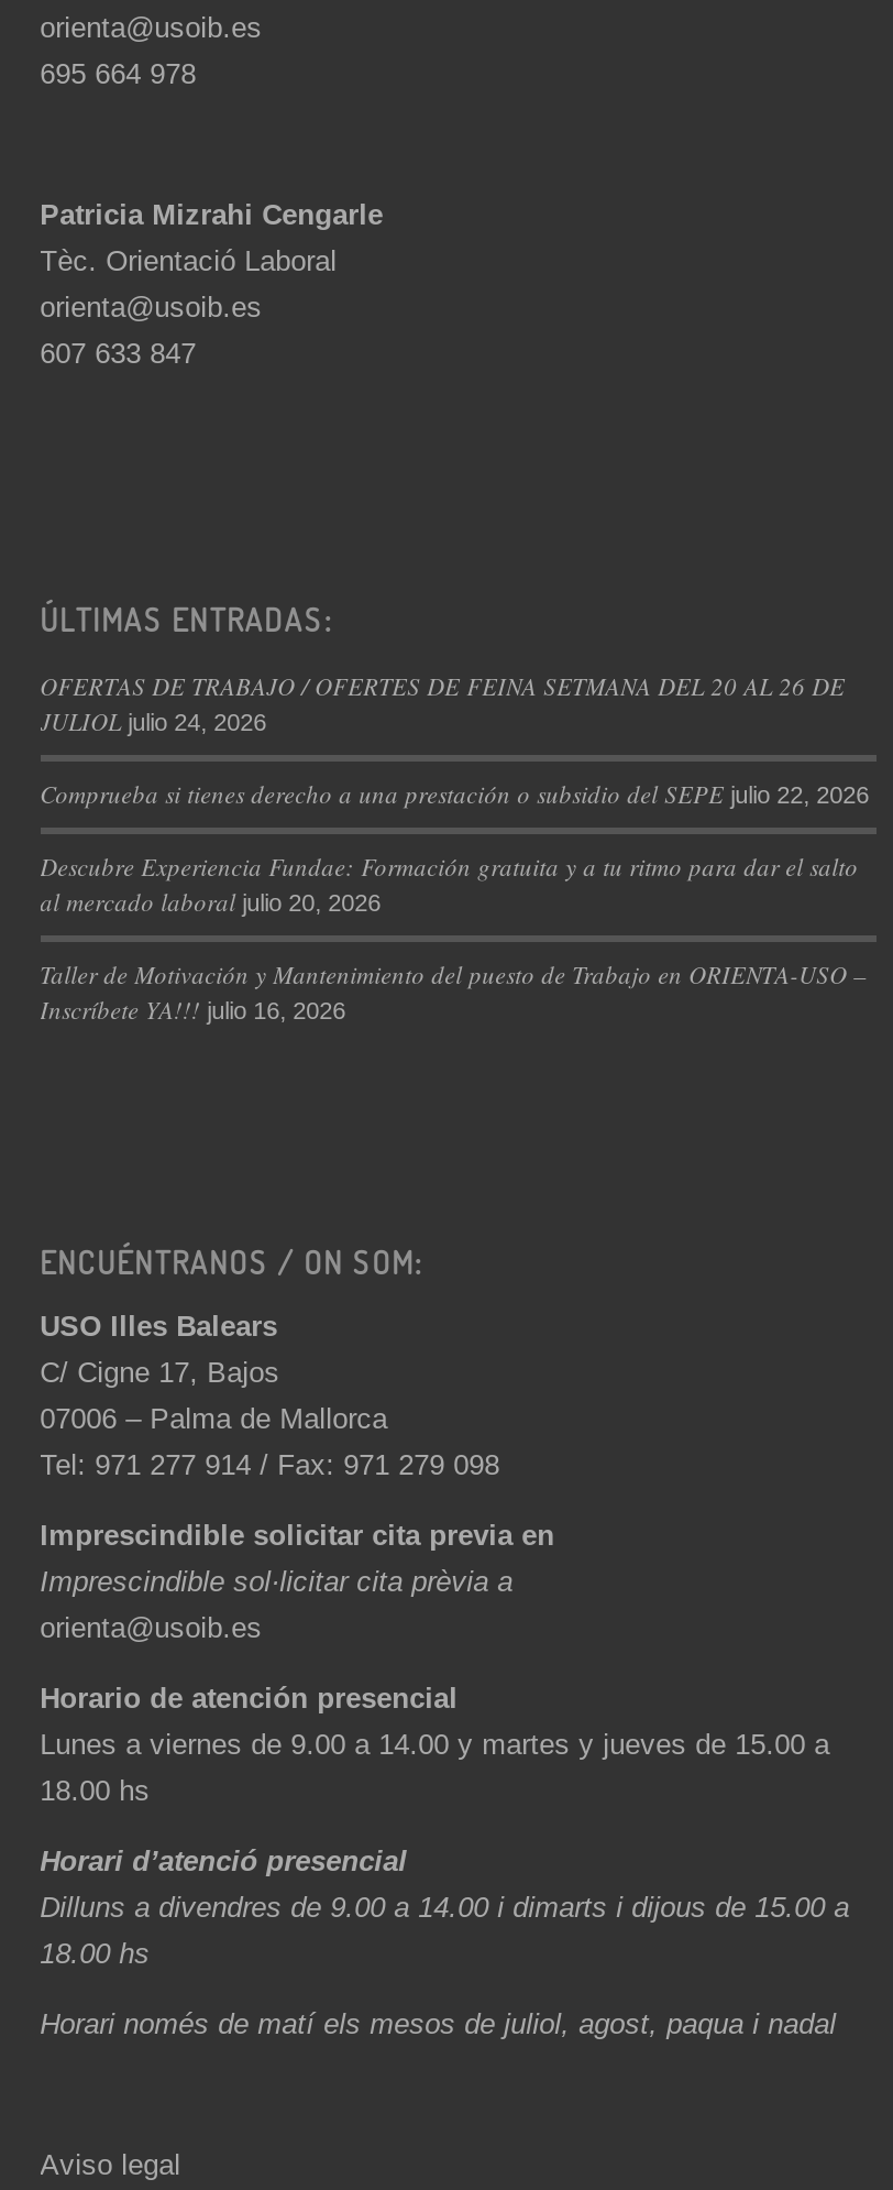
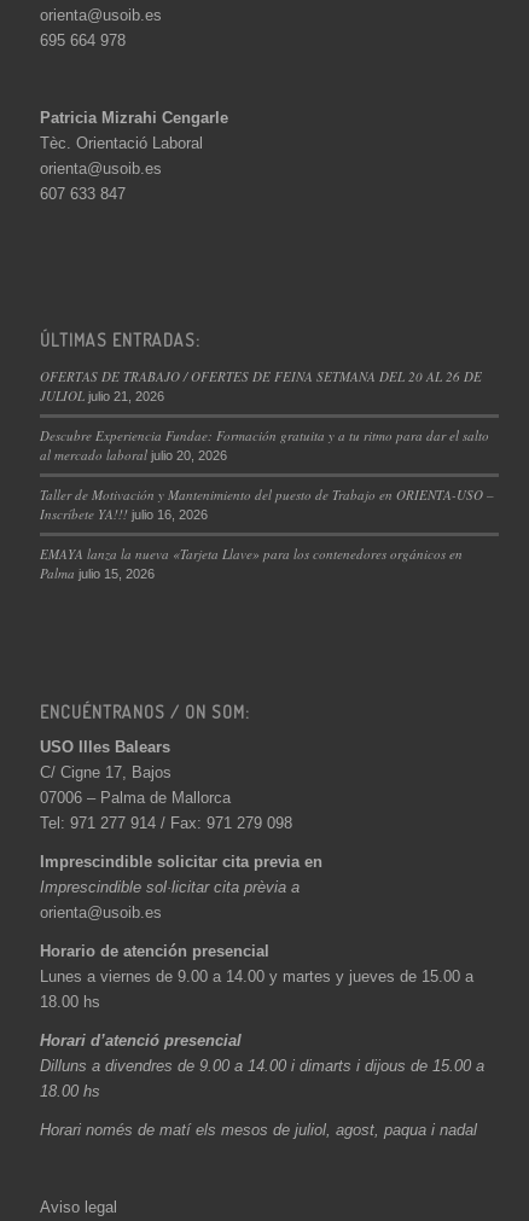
- JULIOL julio 24, 2026
- Comprueba si tienes derecho a una prestación o subsidio del SEPE julio 22, 2026
+ JULIOL julio 21, 2026

moved up: Descubre Experiencia Fundae: Formación gratuita y a tu ritmo para dar el salto | al mercado laboral julio 20, 2026 | Taller de Motivación y Mantenimiento del puesto de Trabajo en ORIENTA-USO – | Inscríbete YA!!! julio 16, 2026

+ EMAYA lanza la nueva «Tarjeta Llave» para los contenedores orgánicos en
+ Palma julio 15, 2026
